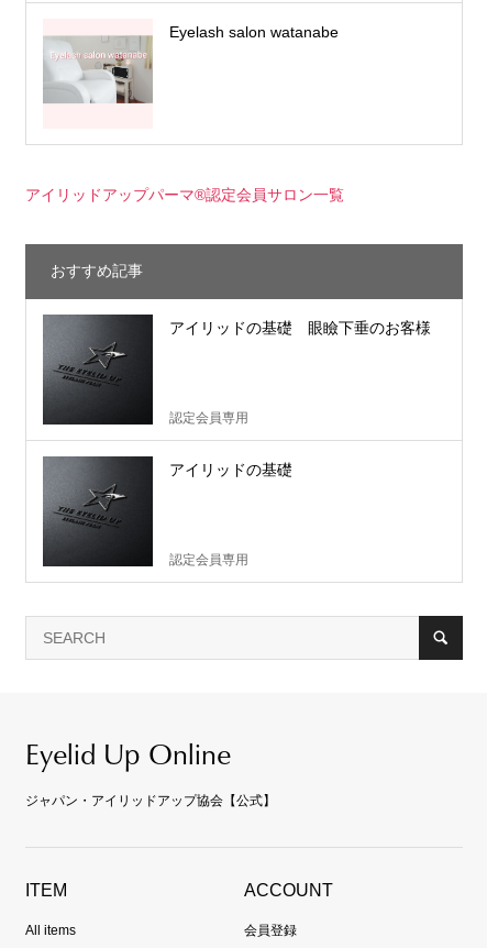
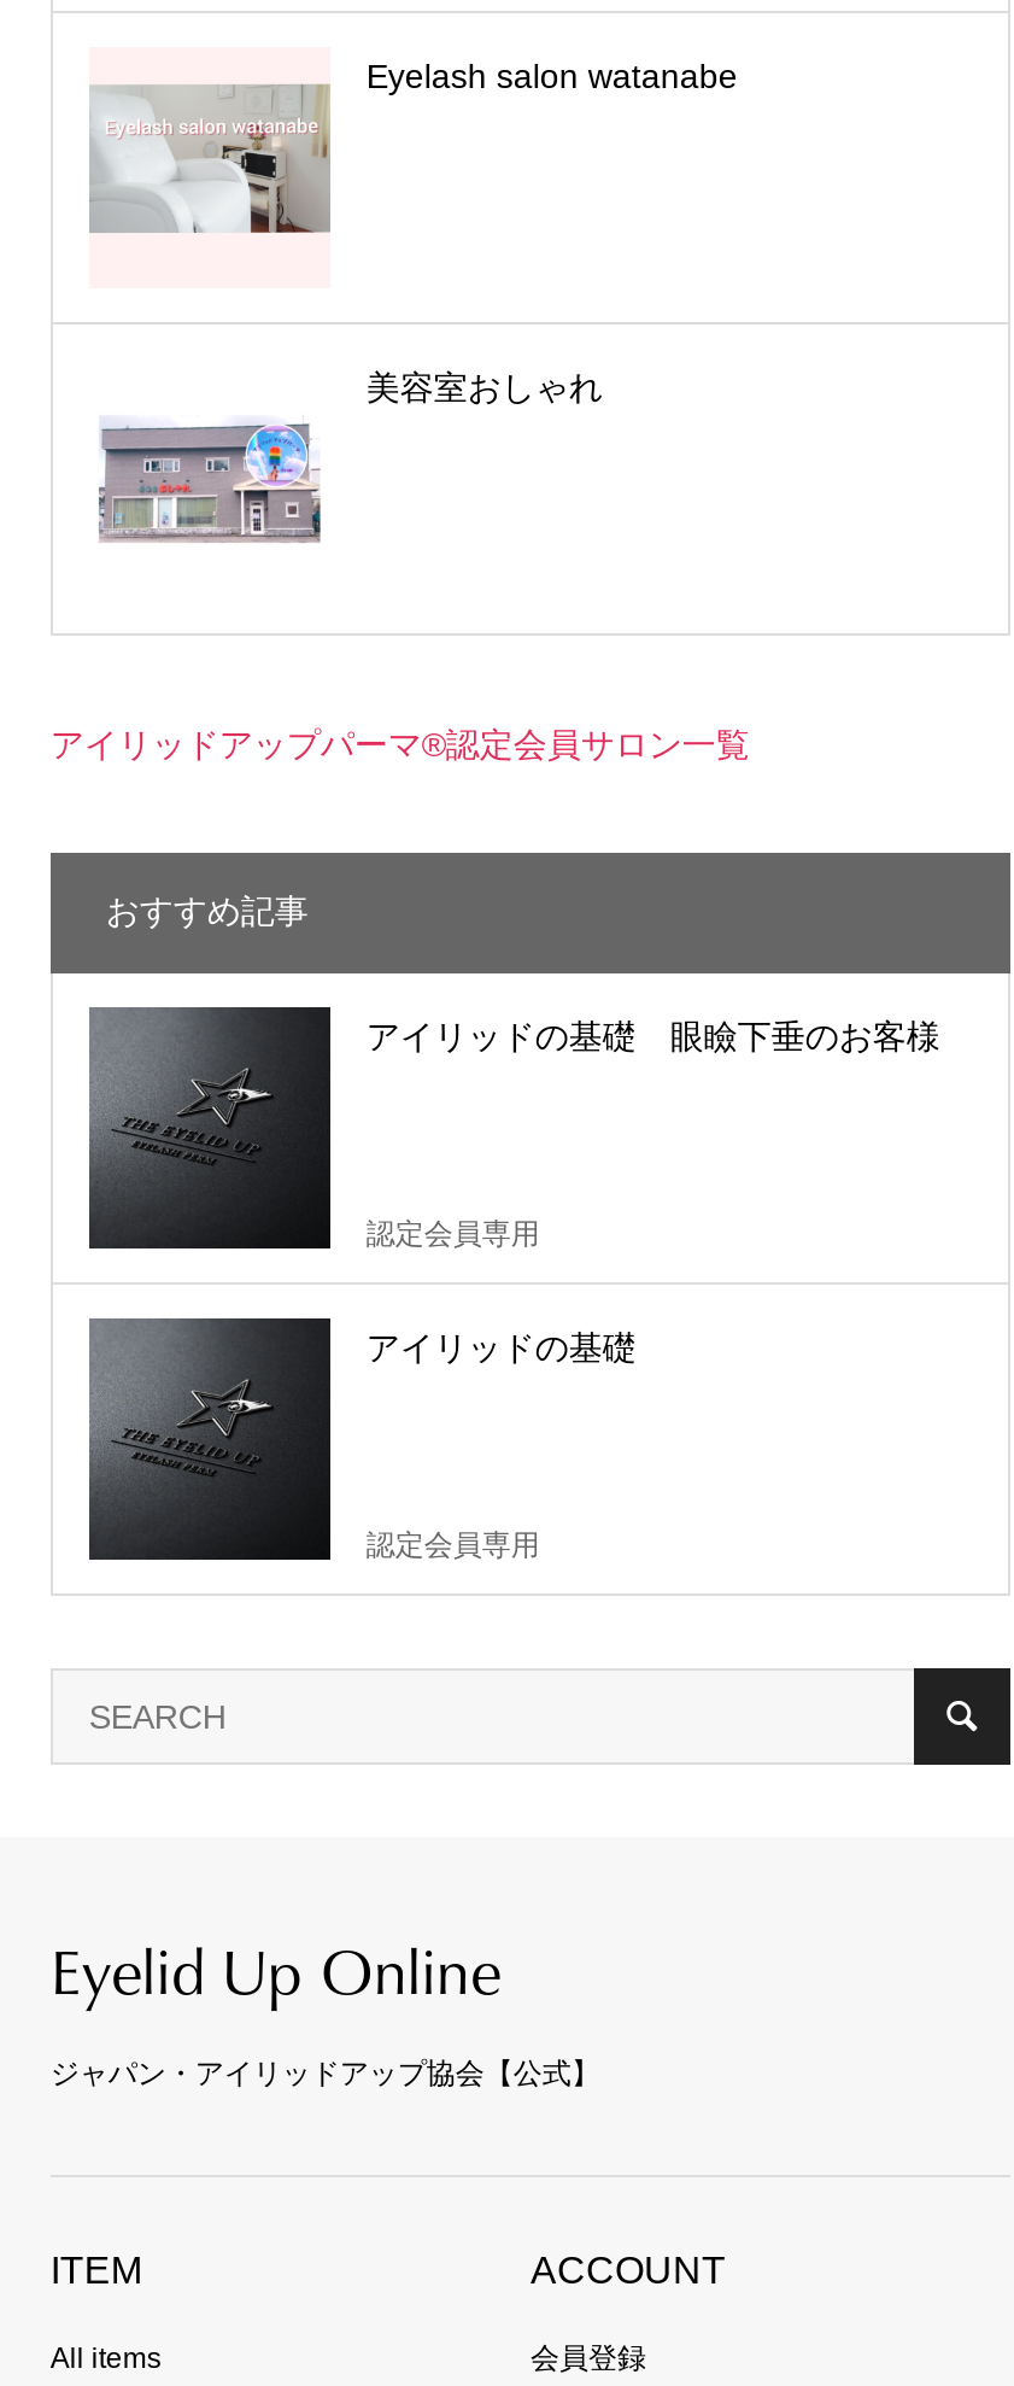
+ [image]

+ 美容室おしゃれ
